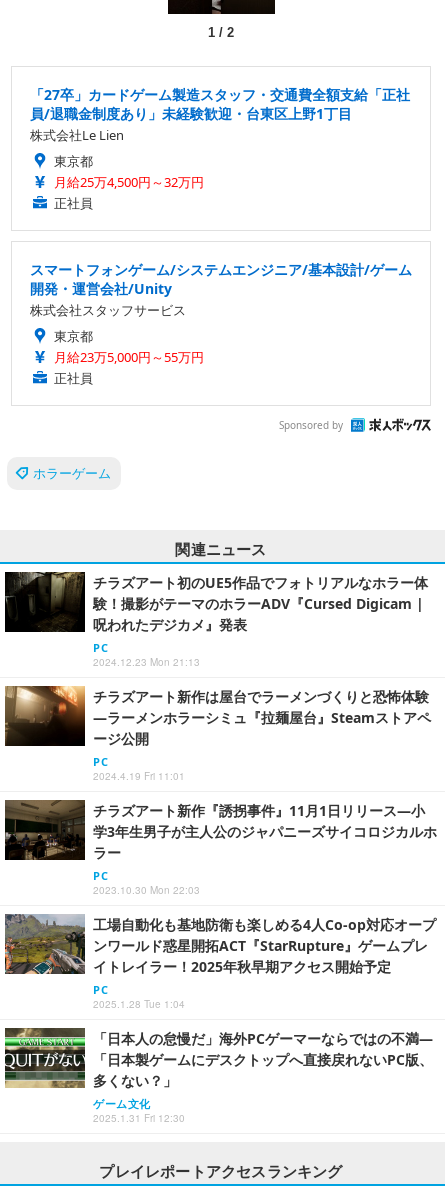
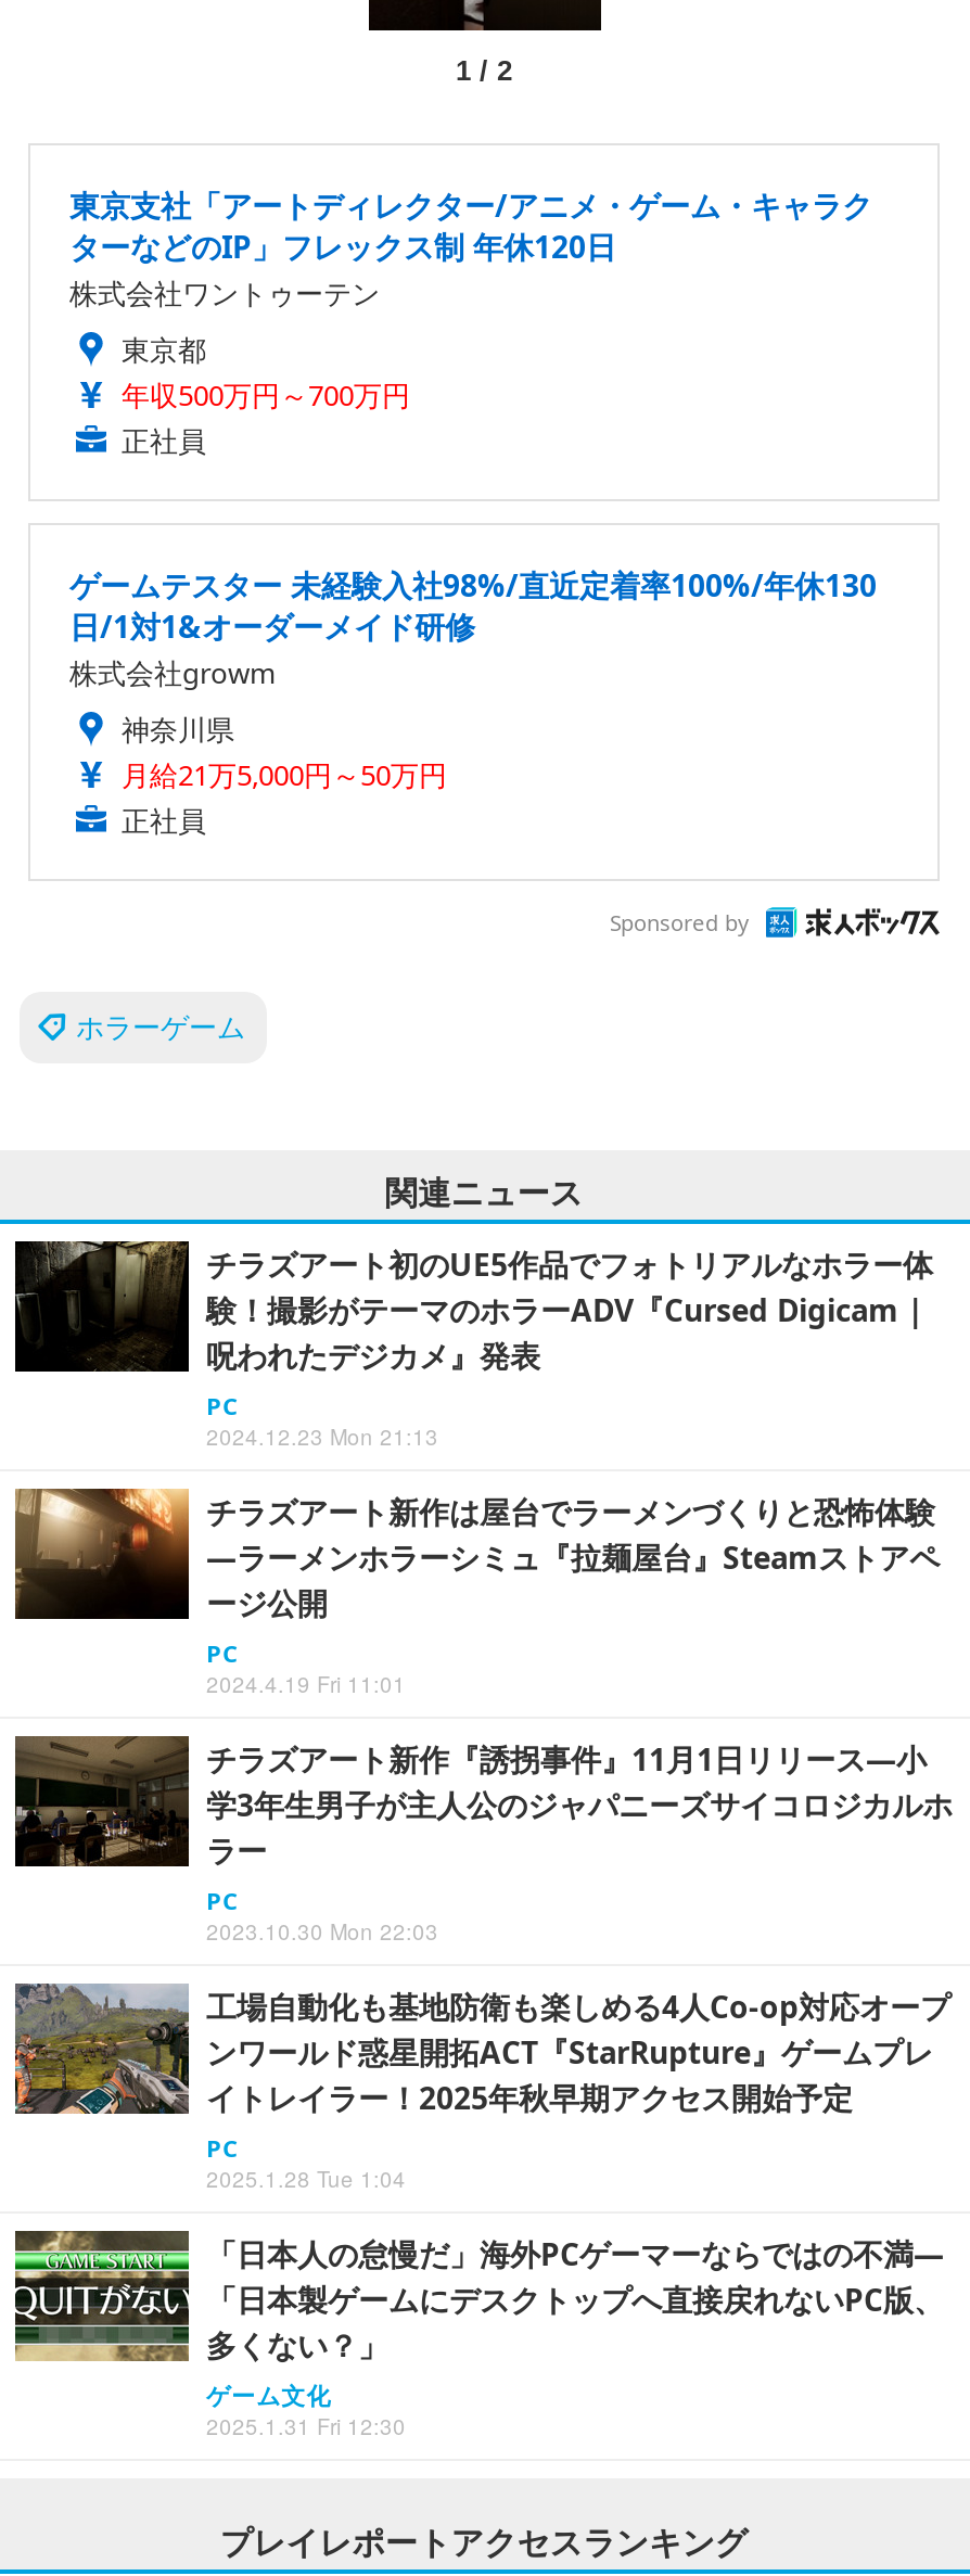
- 「27卒」カードゲーム製造スタッフ・交通費全額支給「正社
- 員/退職金制度あり」未経験歓迎・台東区上野1丁目
- 株式会社Le Lien
+ 東京支社「アートディレクター/アニメ・ゲーム・キャラク
+ ターなどのIP」フレックス制 年休120日
+ 株式会社ワントゥーテン

- 月給25万4,500円～32万円
+ 年収500万円～700万円

- スマートフォンゲーム/システムエンジニア/基本設計/ゲーム
- 開発・運営会社/Unity
- 株式会社スタッフサービス
- 東京都
- 月給23万5,000円～55万円
+ ゲームテスター 未経験入社98%/直近定着率100%/年休130
+ 日/1対1&オーダーメイド研修
+ 株式会社growm
+ 神奈川県
+ 月給21万5,000円～50万円
